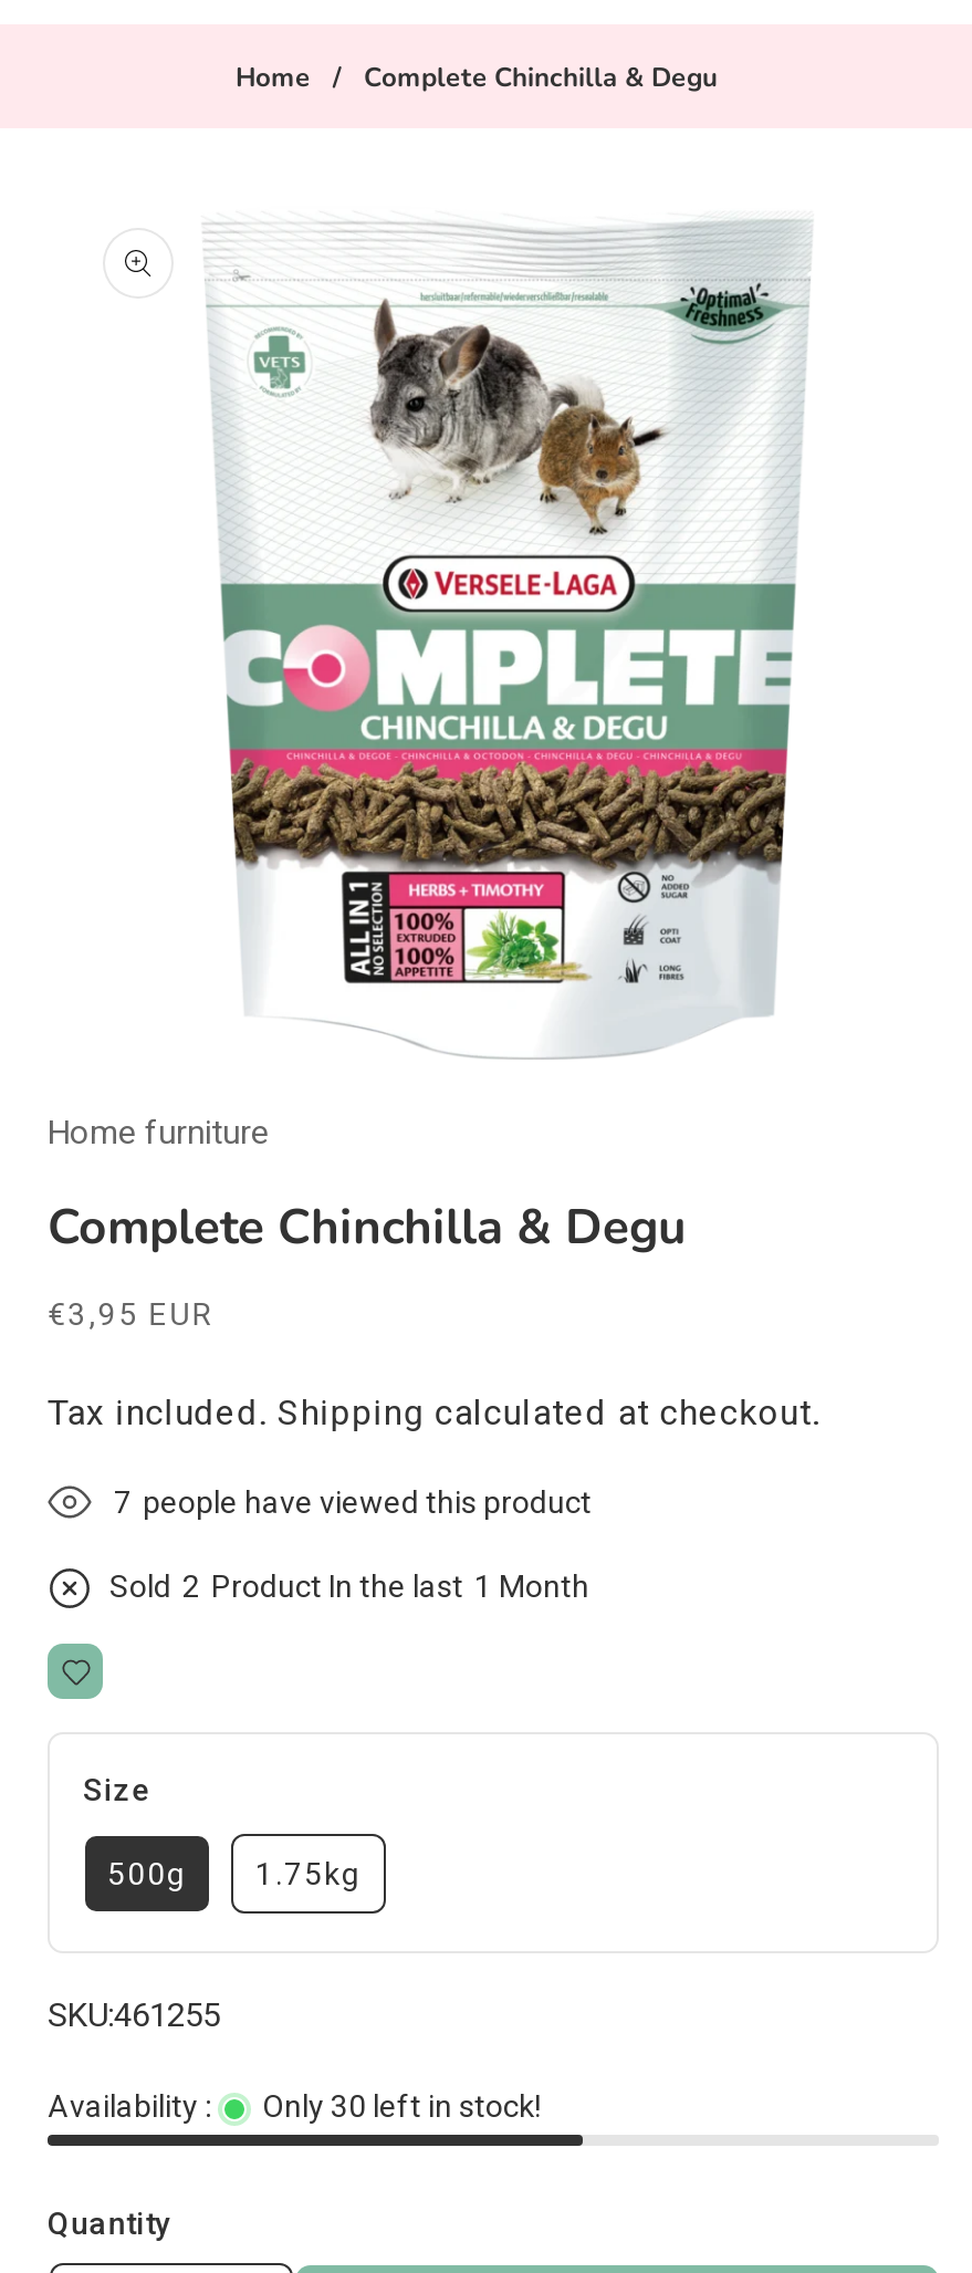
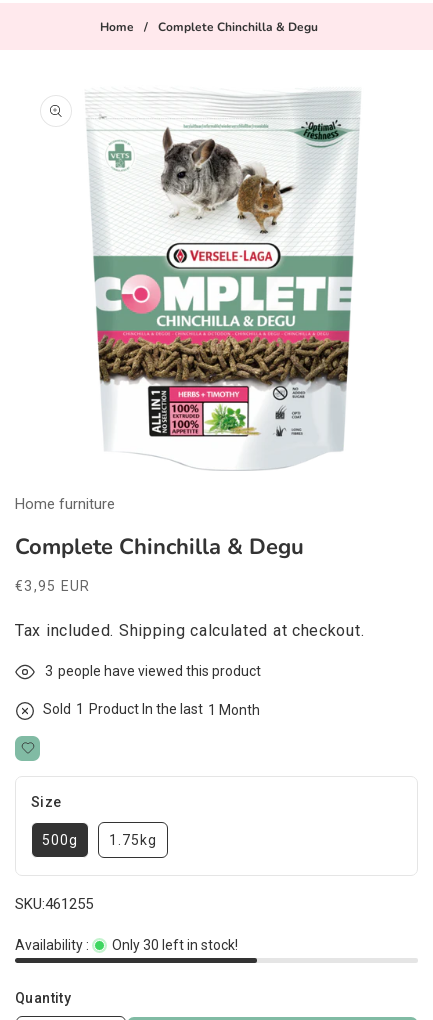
- 7 people have viewed this product
+ 3 people have viewed this product

- Sold 2 Product In the last 1 Month
+ Sold 1 Product In the last 1 Month
